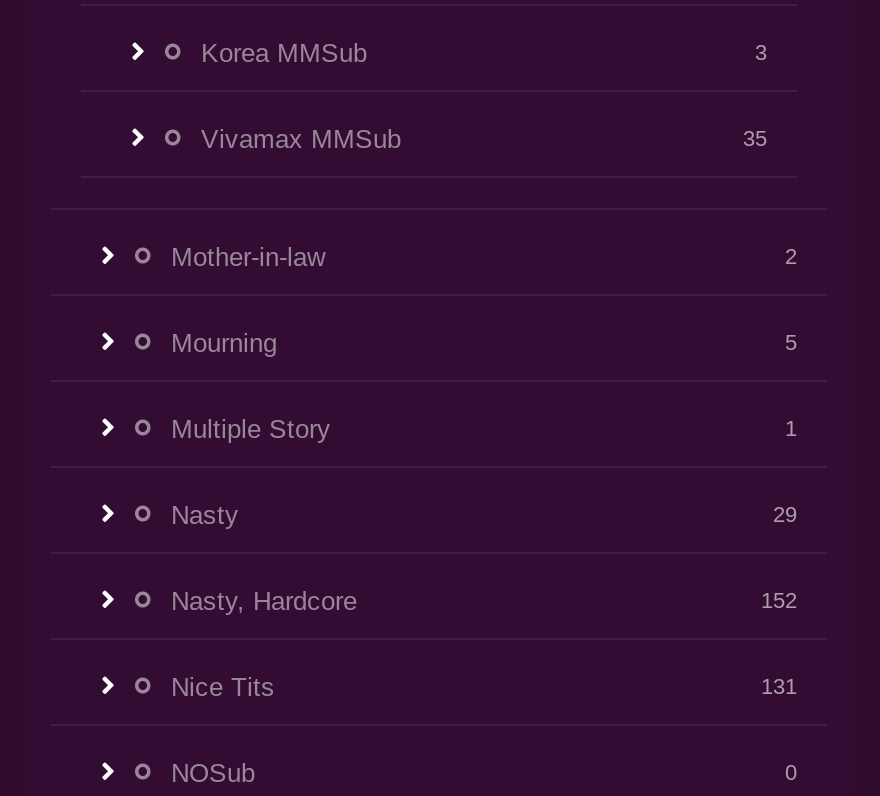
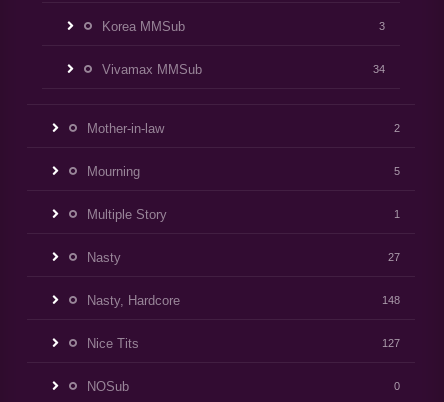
- 35
+ 34

- 29
+ 27

- 152
+ 148

- 131
+ 127
